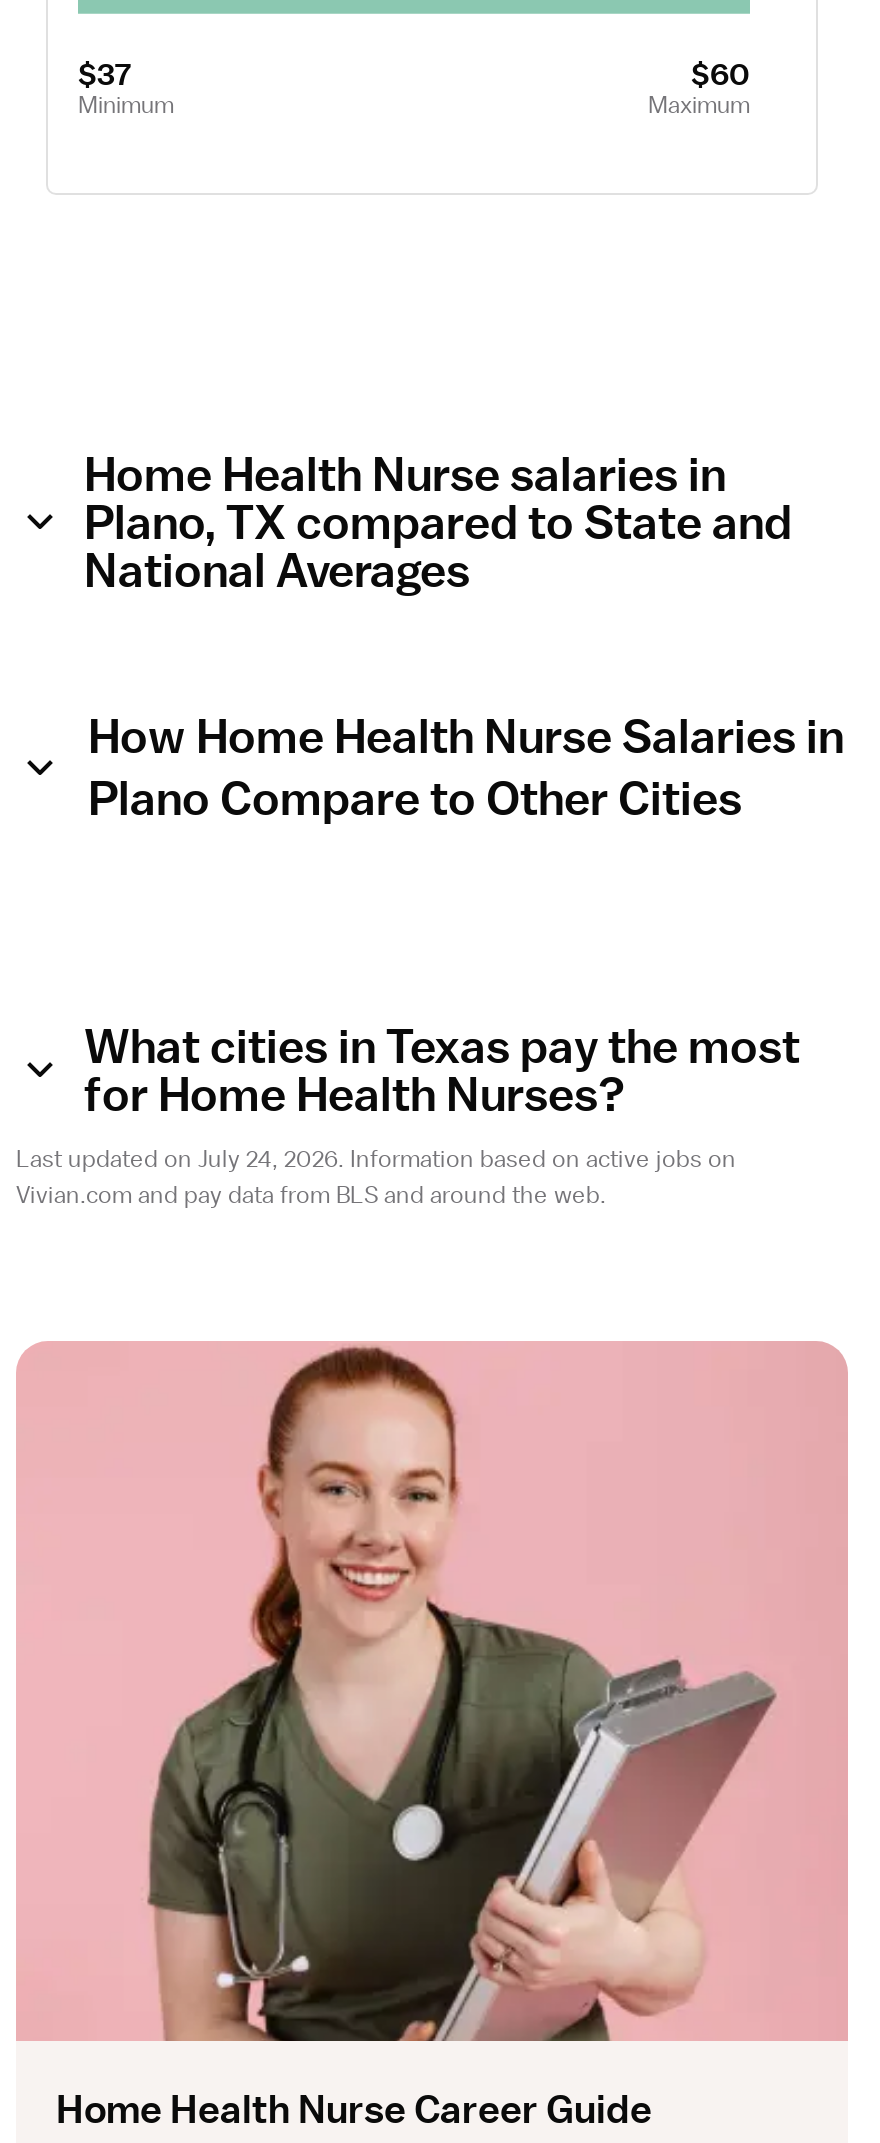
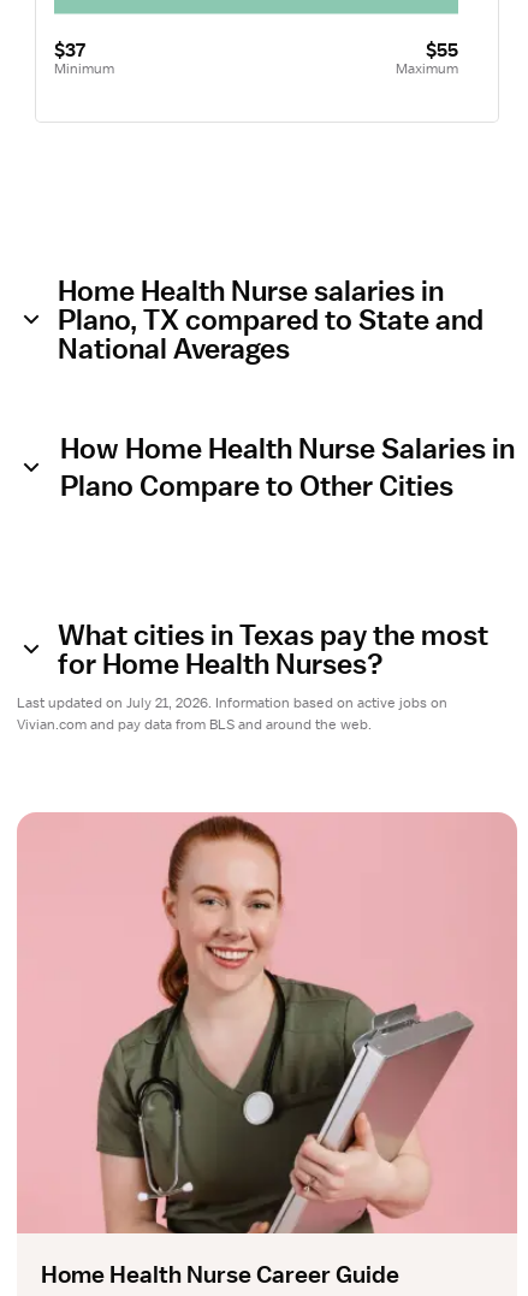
- $60
+ $55

- Last updated on July 24, 2026. Information based on active jobs on
+ Last updated on July 21, 2026. Information based on active jobs on
